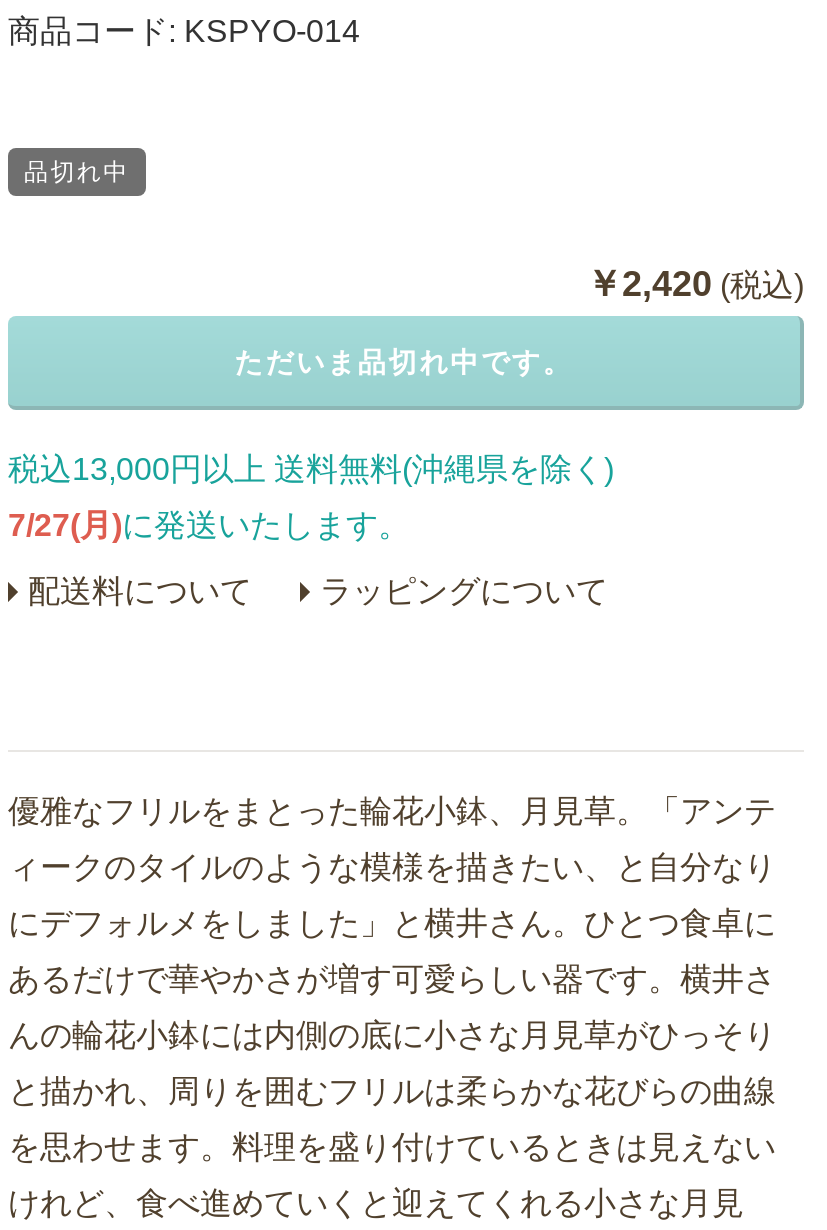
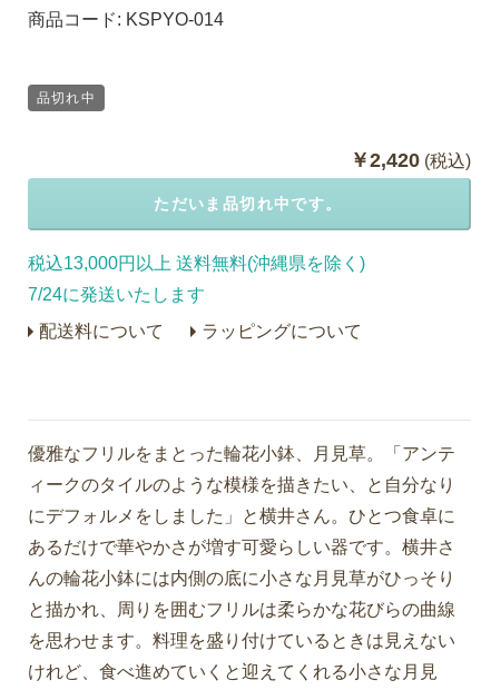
- 7/27(月)に発送いたします。
+ 7/24に発送いたします
